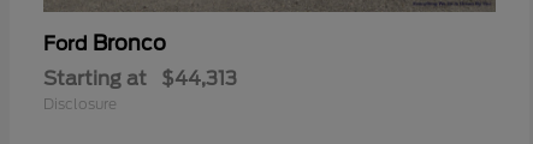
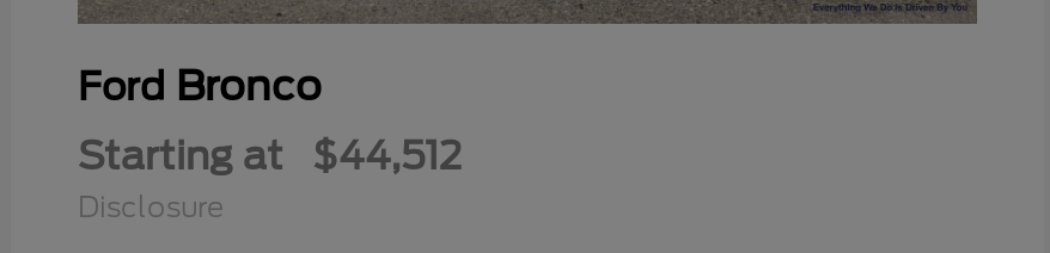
- Starting at $44,313
+ Starting at $44,512
